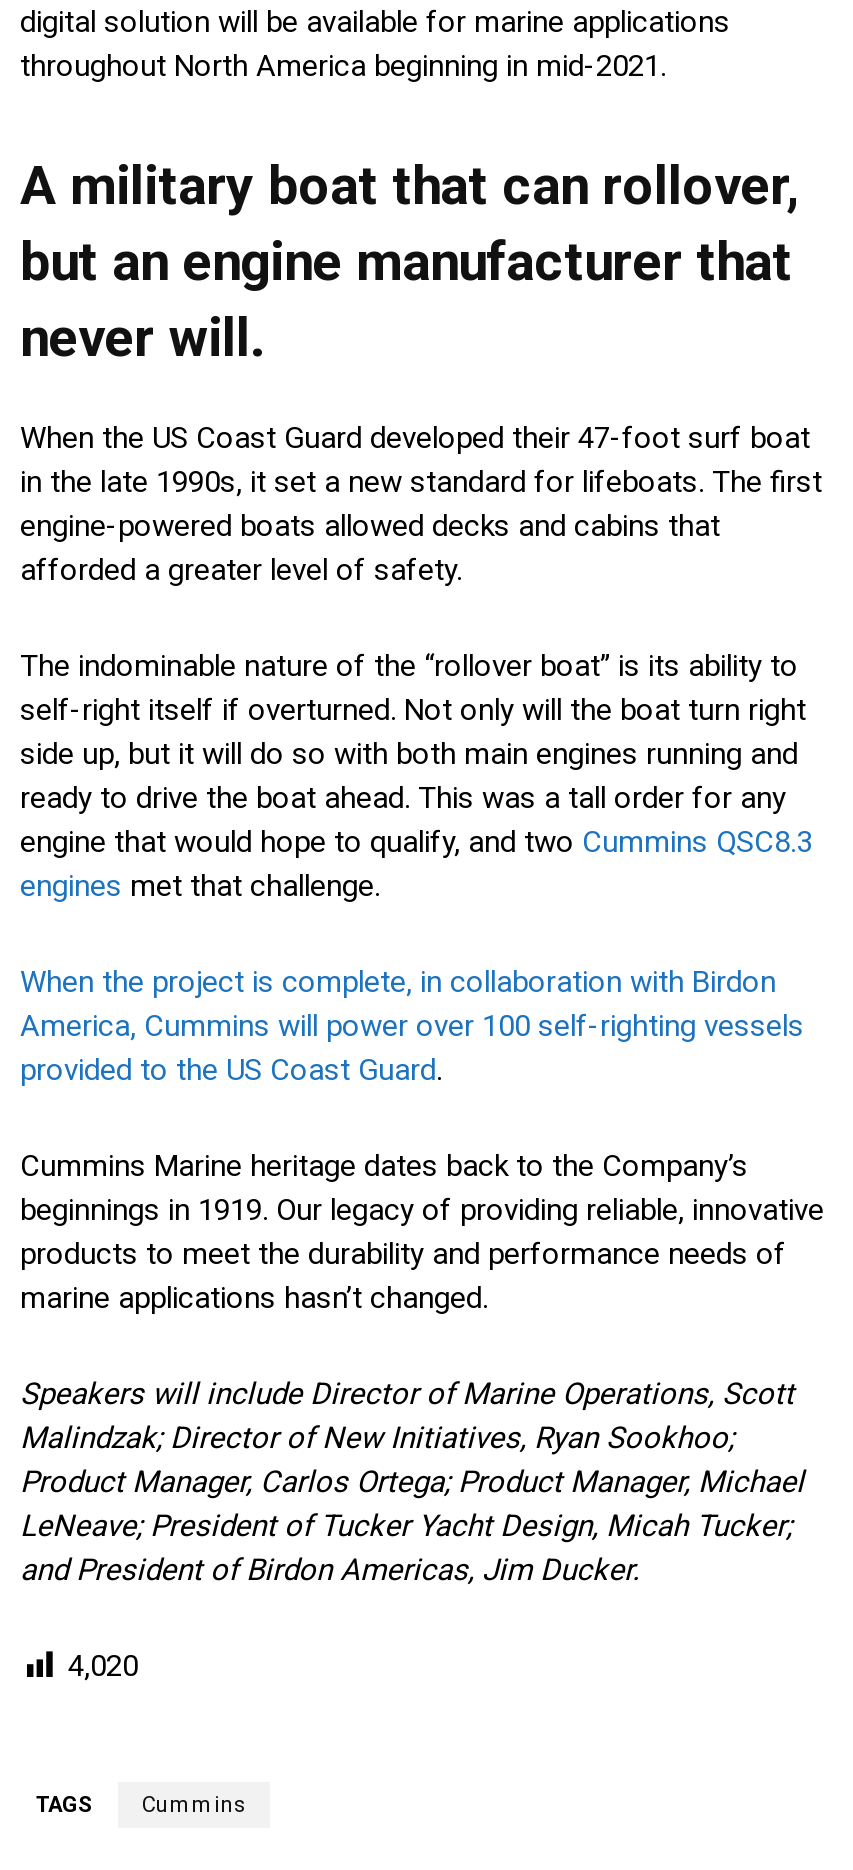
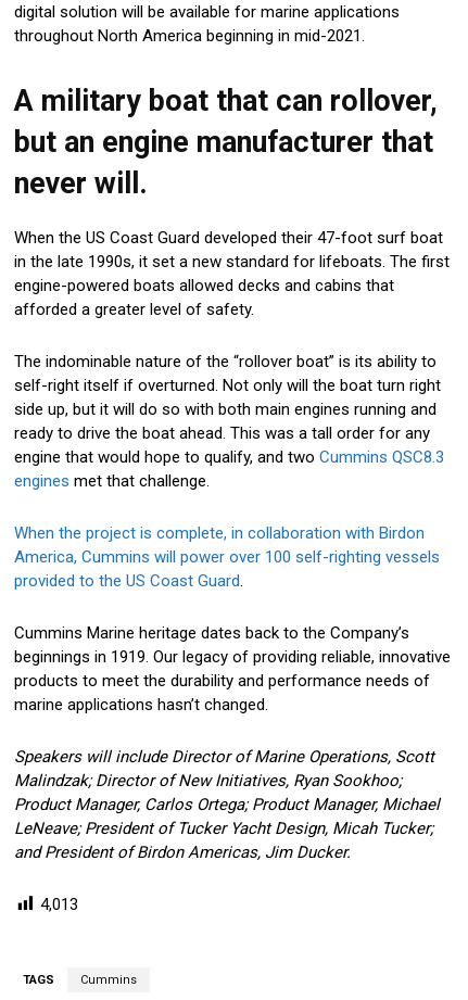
- 4,020
+ 4,013
